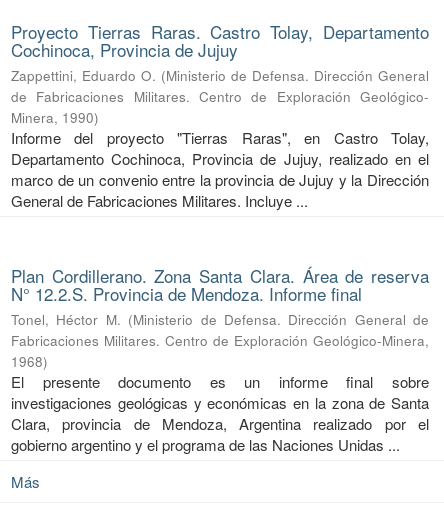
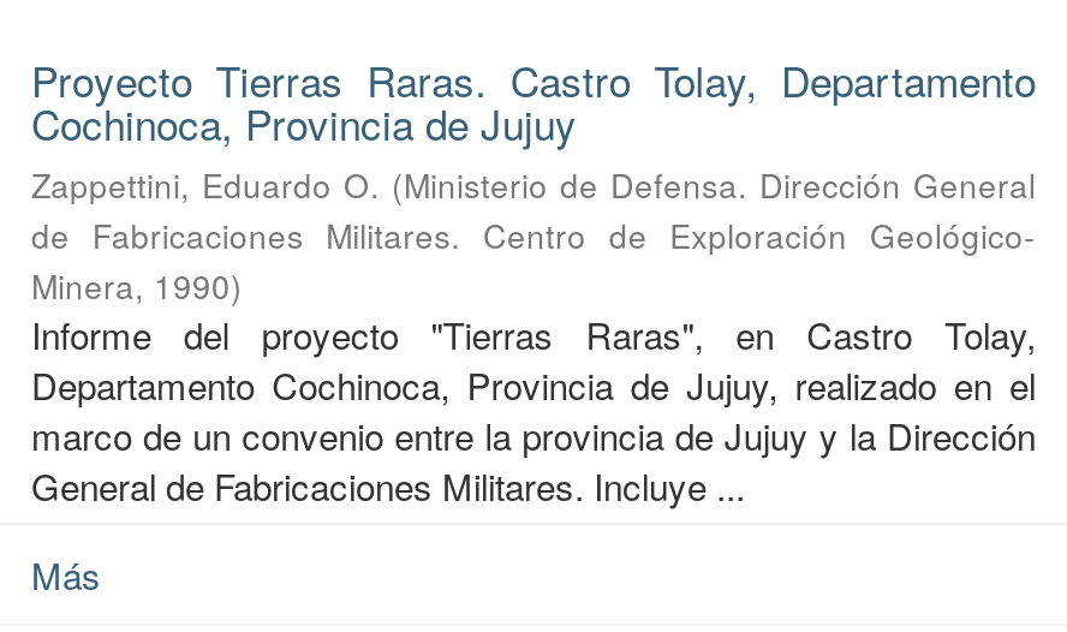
- Plan Cordillerano. Zona Santa Clara. Área de reserva
- N° 12.2.S. Provincia de Mendoza. Informe final
- Tonel, Héctor M. (Ministerio de Defensa. Dirección General de
- Fabricaciones Militares. Centro de Exploración Geológico-Minera,
- 1968)
- El presente documento es un informe final sobre
- investigaciones geológicas y económicas en la zona de Santa
- Clara, provincia de Mendoza, Argentina realizado por el
- gobierno argentino y el programa de las Naciones Unidas ...
